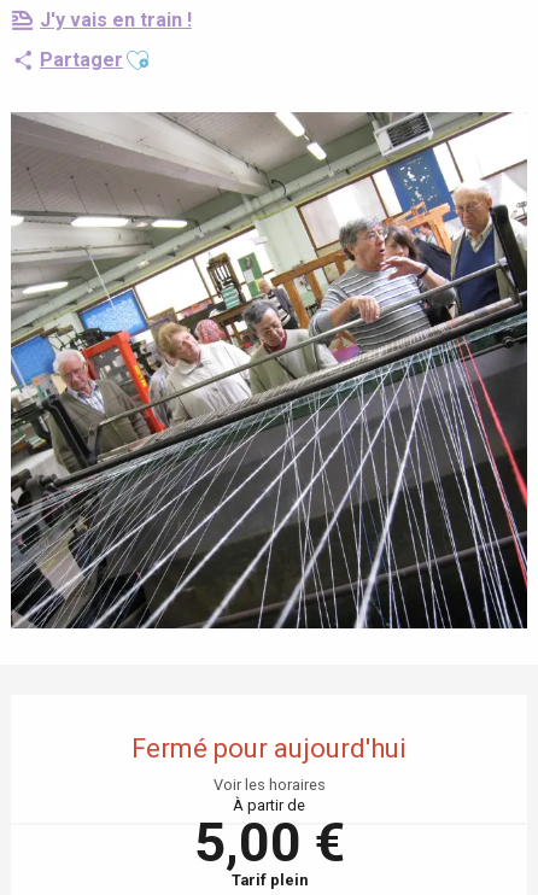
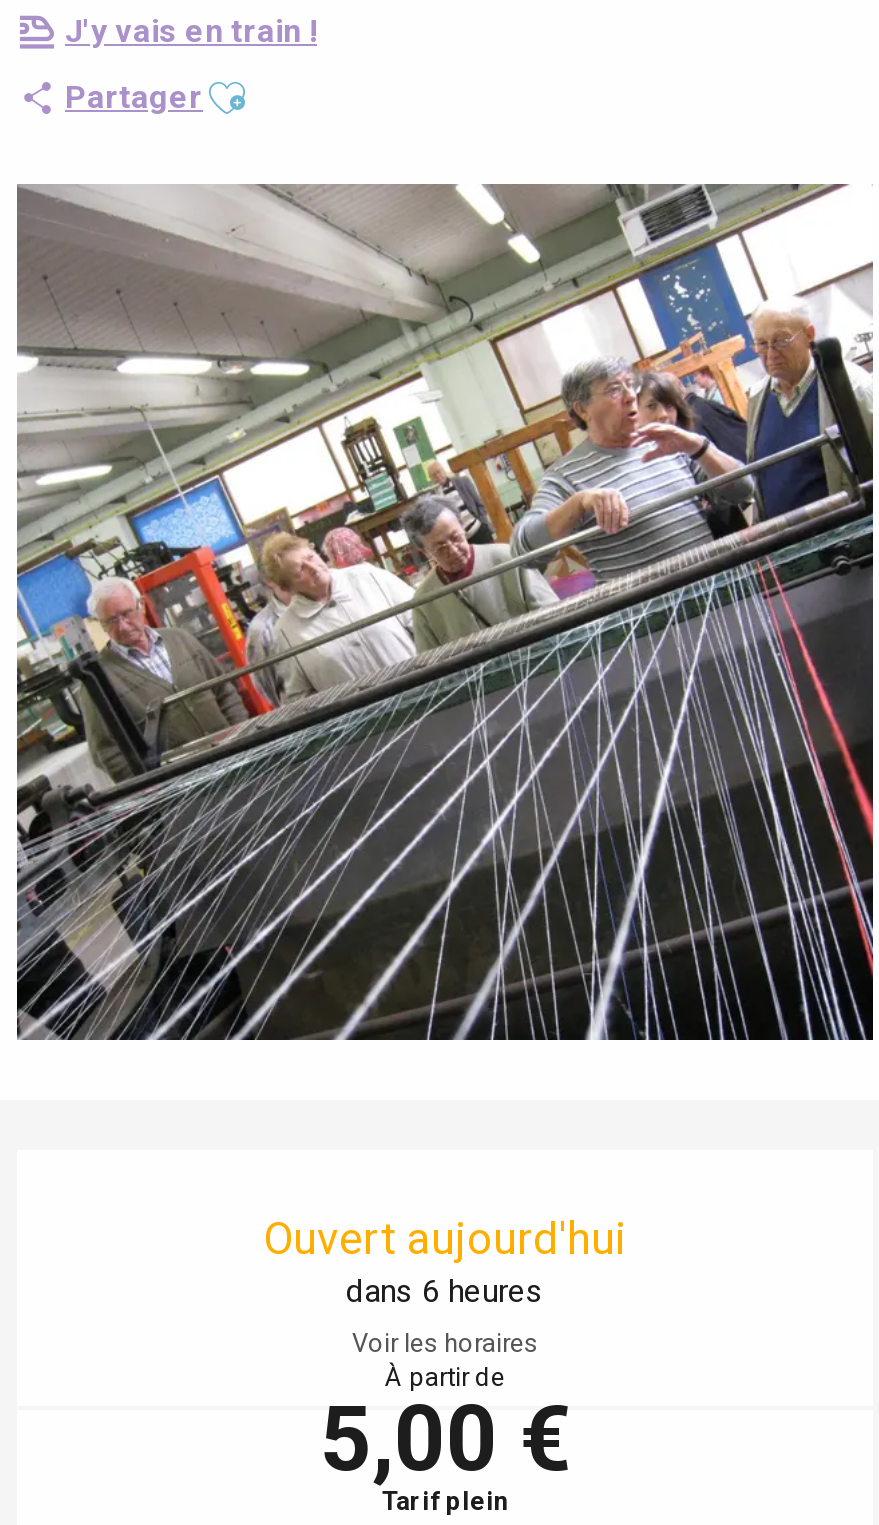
- Fermé pour aujourd'hui
+ Ouvert aujourd'hui
+ dans 6 heures
